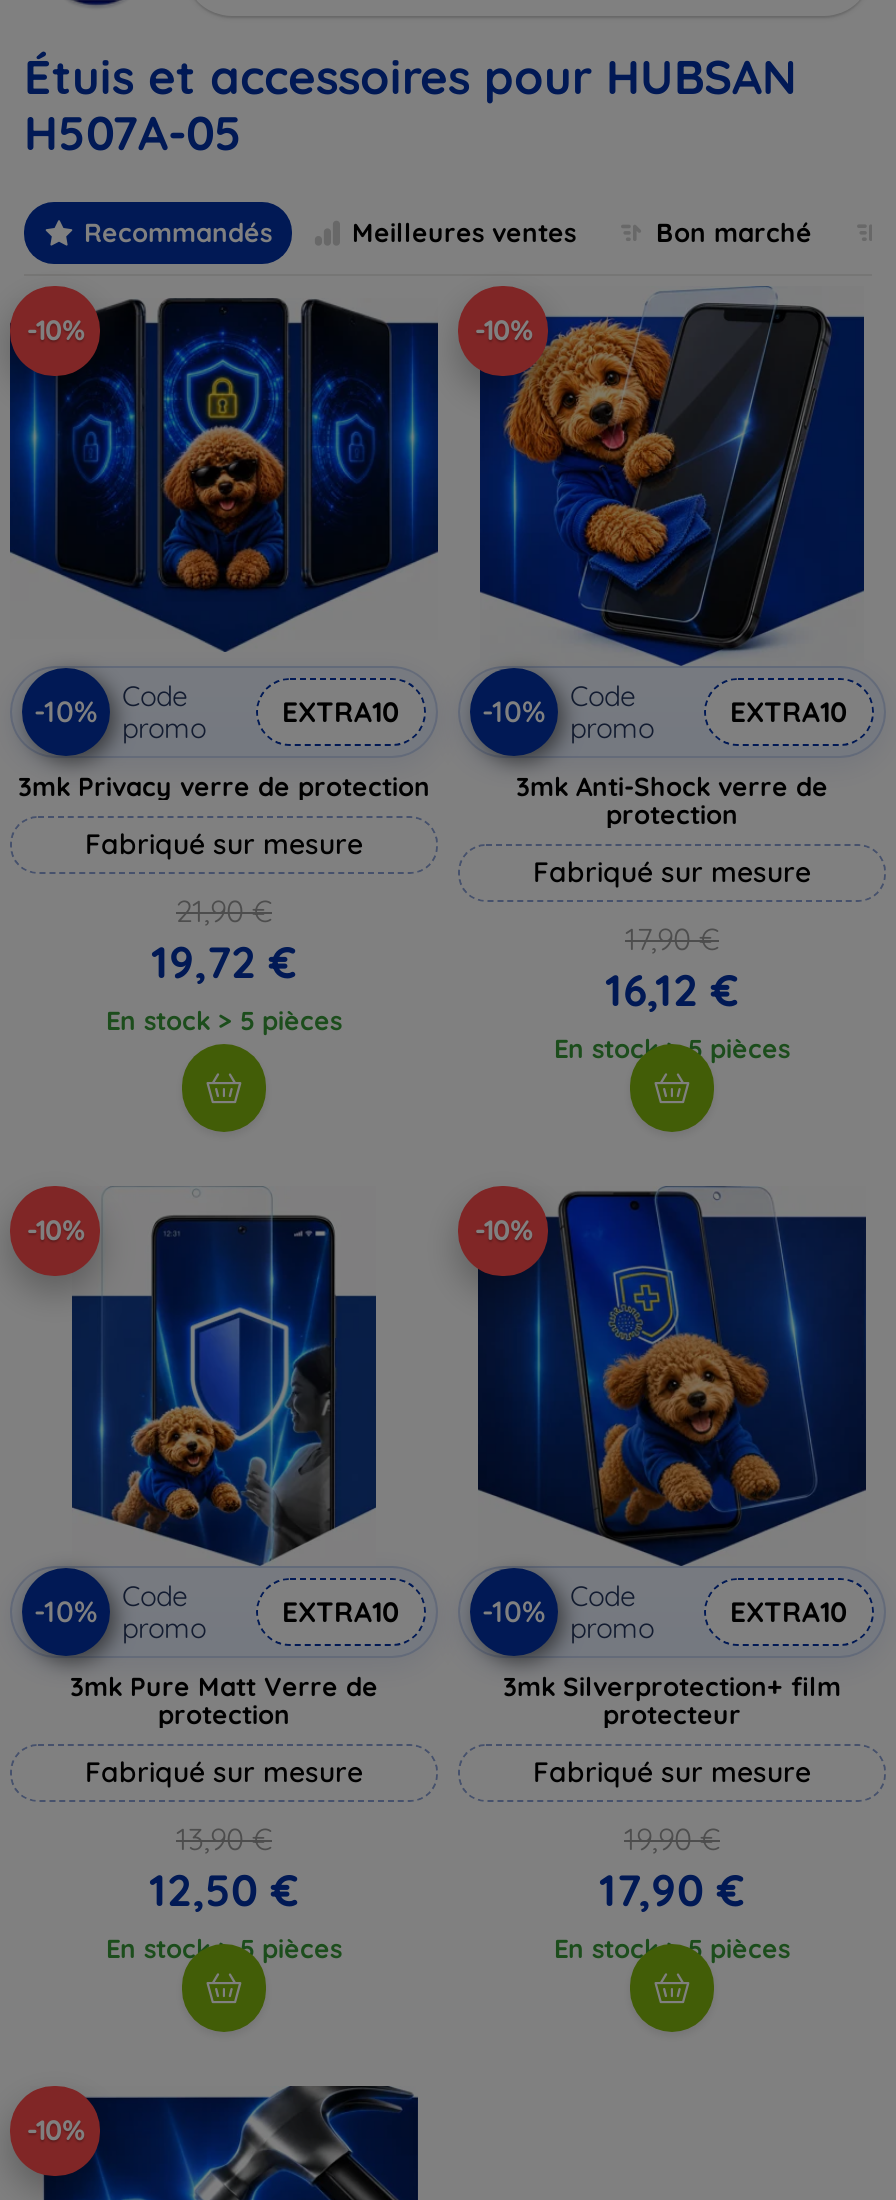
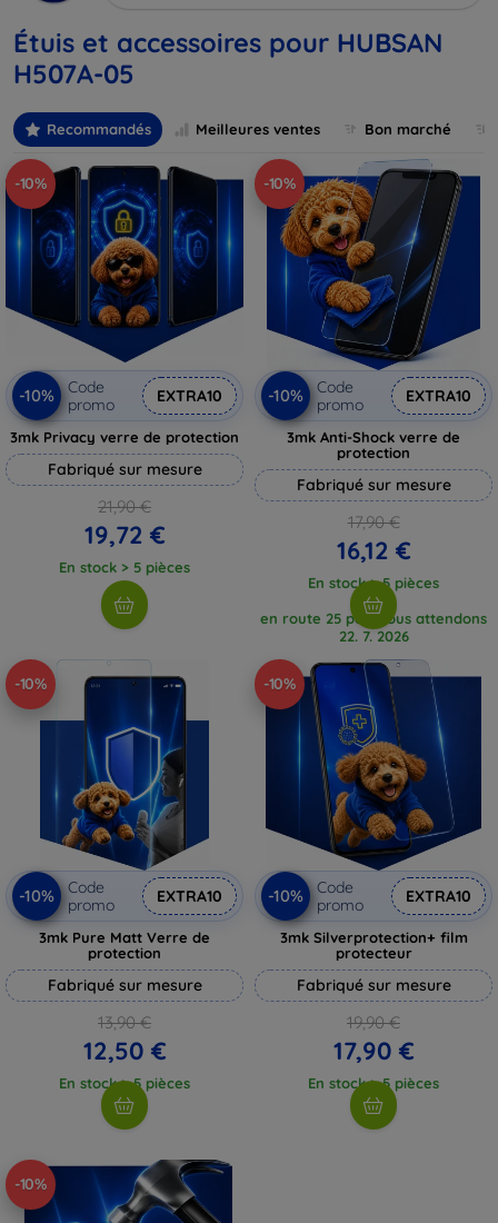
+ en route 25 pcs, nous attendons
+ 22. 7. 2026
